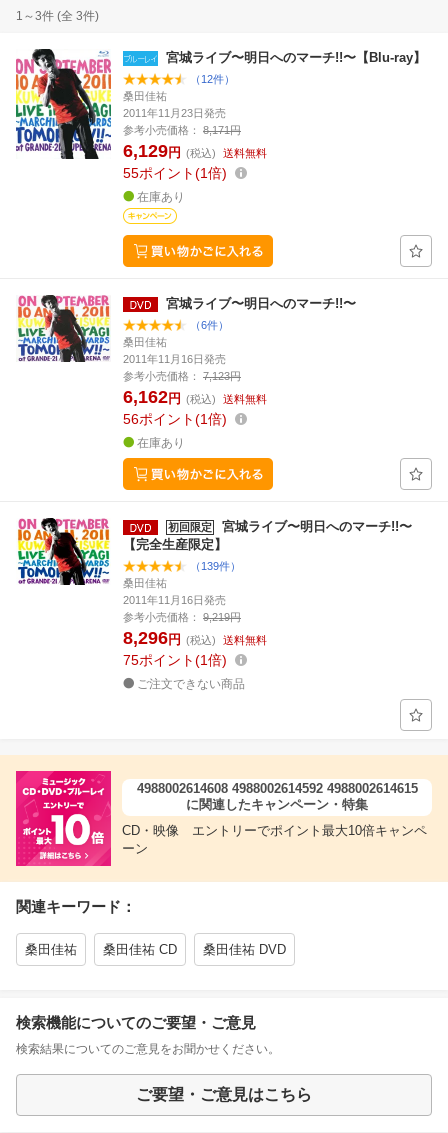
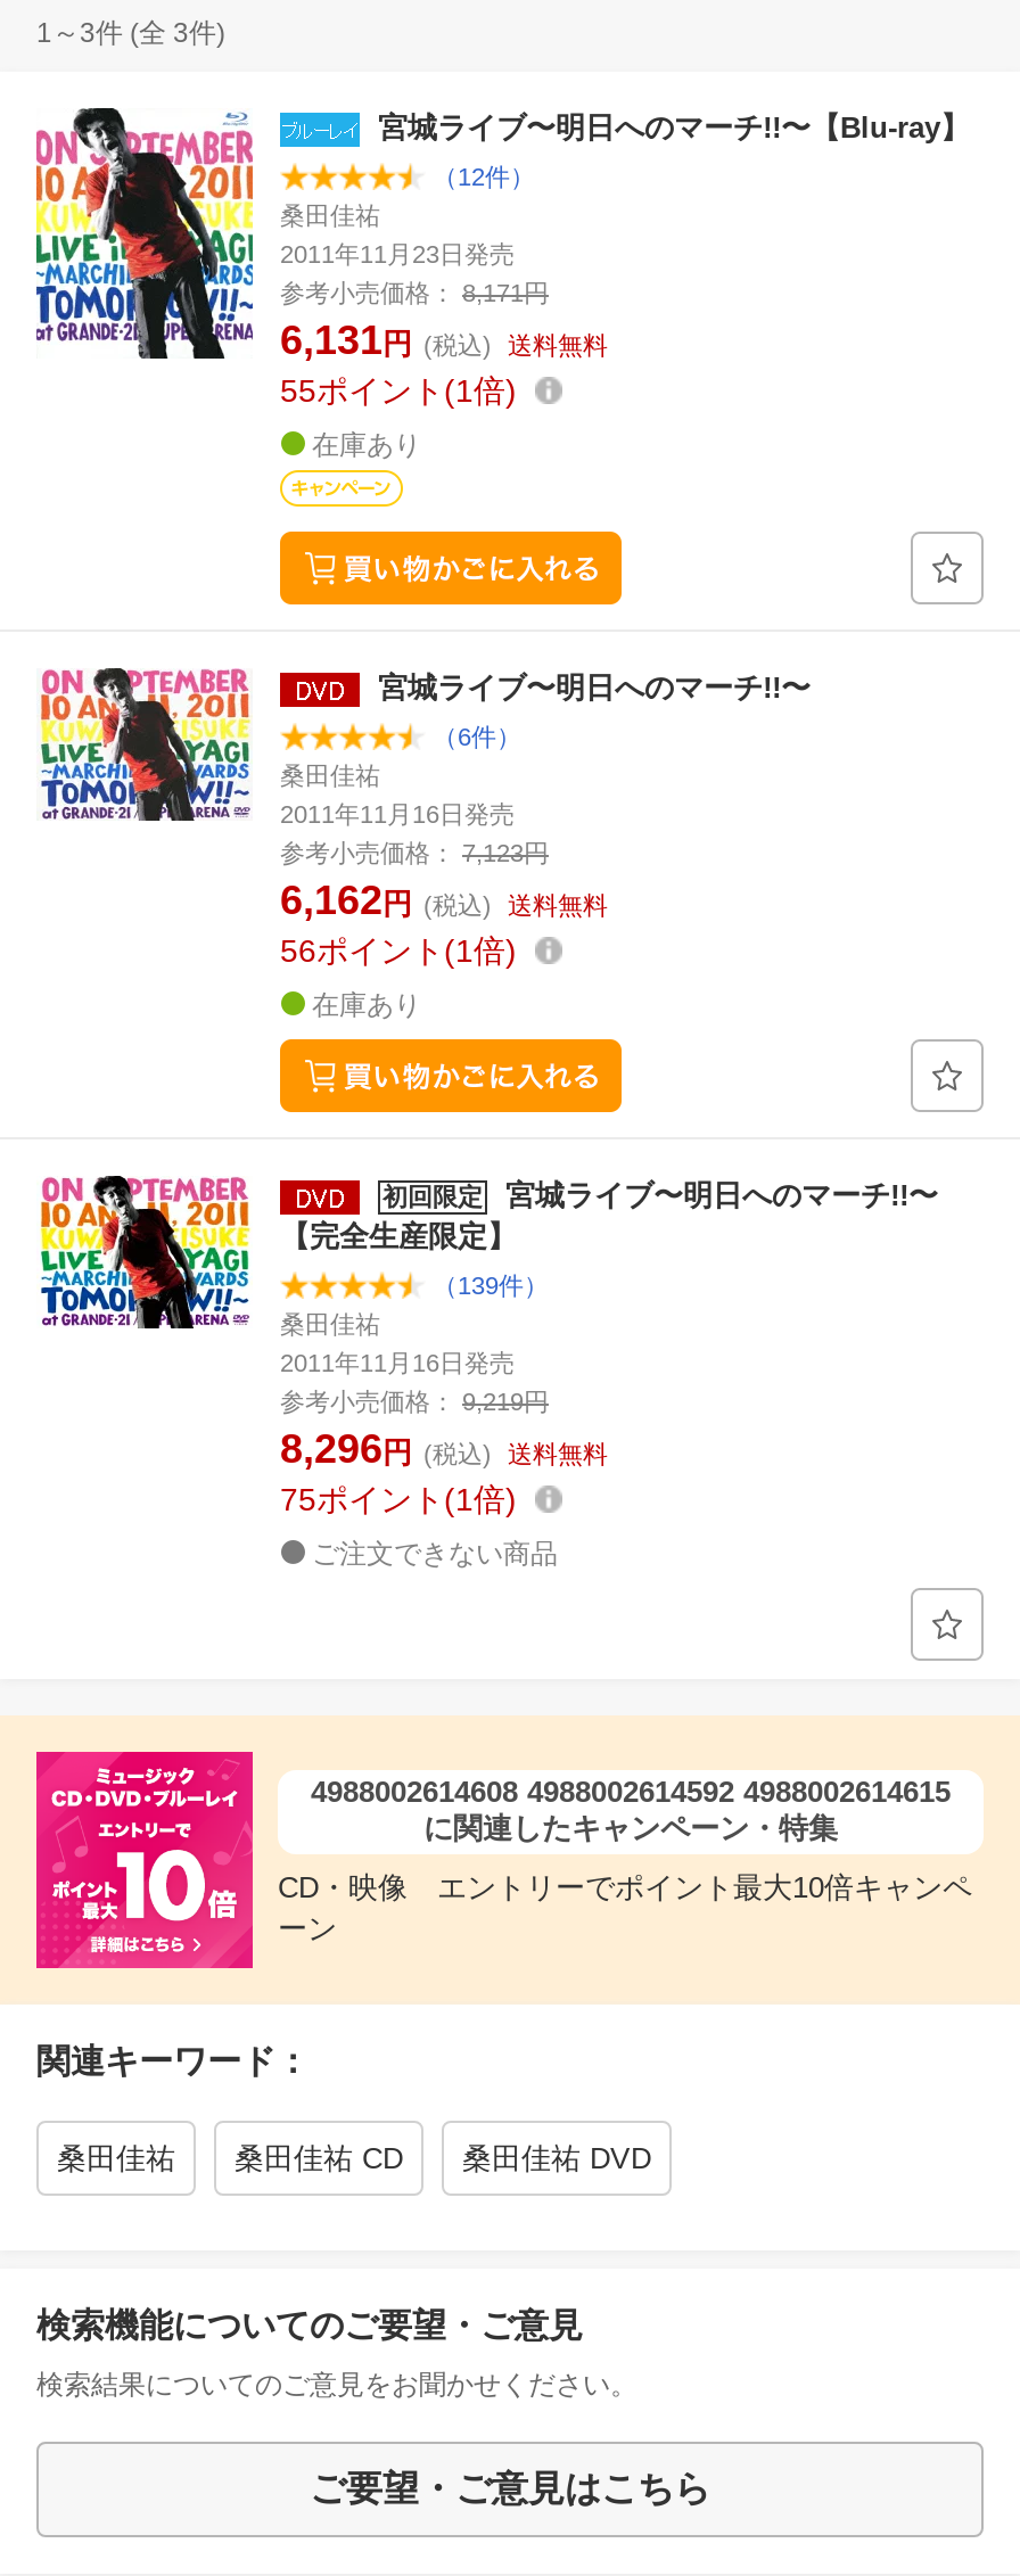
- 6,129円 (税込) 送料無料
+ 6,131円 (税込) 送料無料
